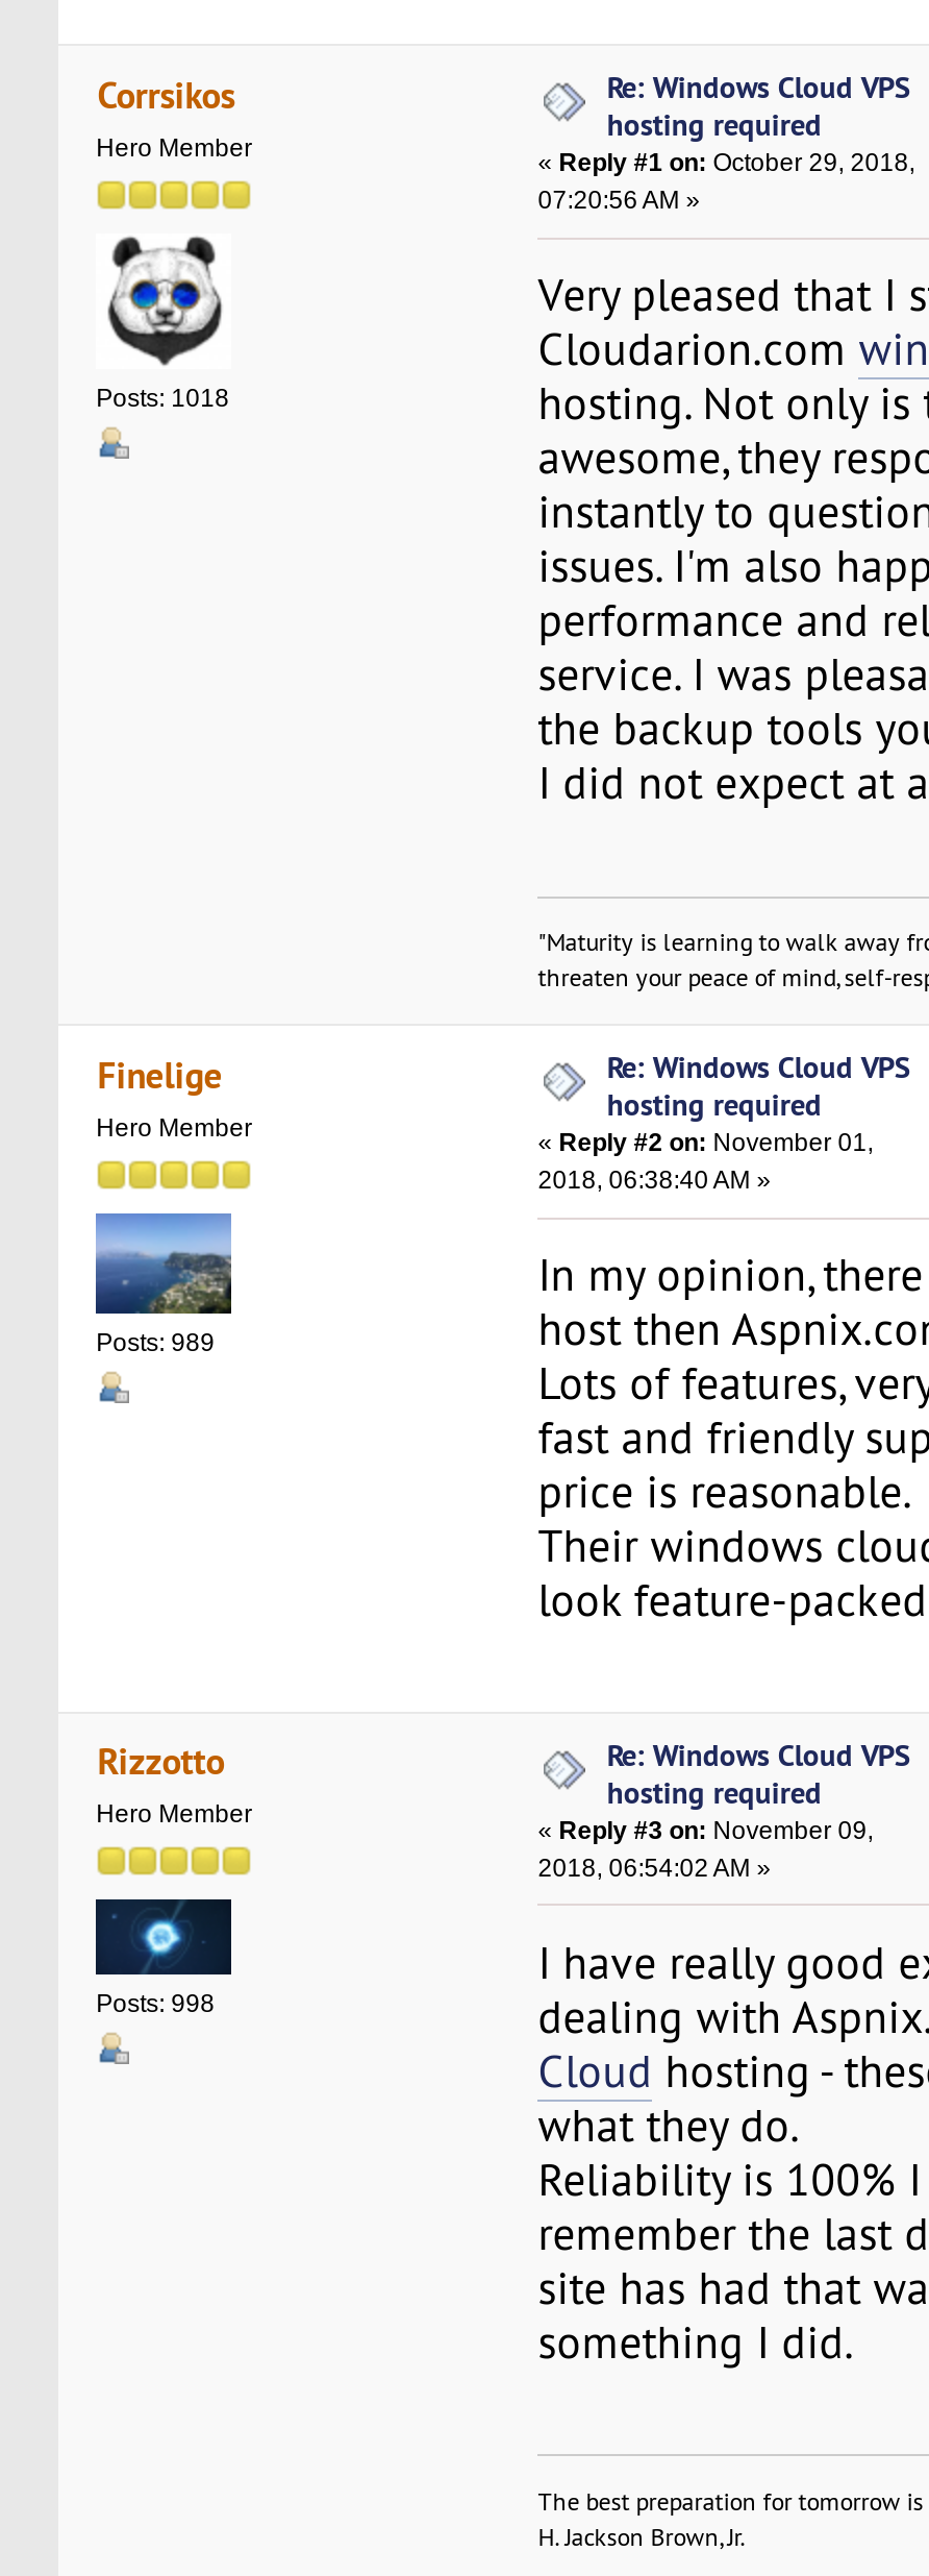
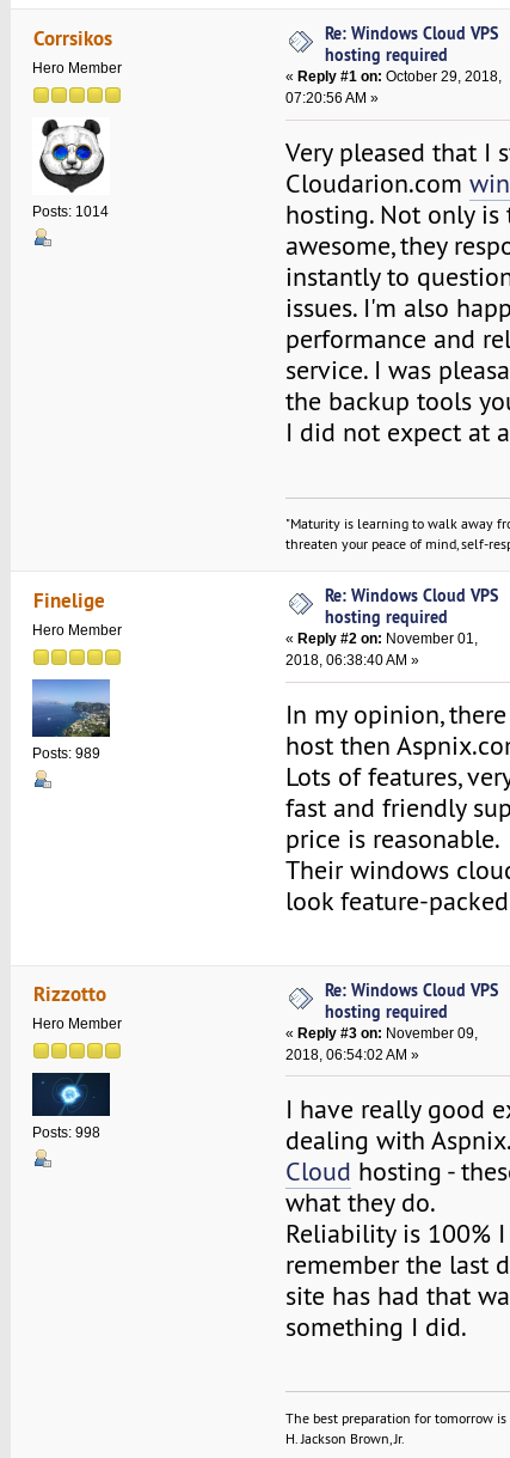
- Posts: 1018
+ Posts: 1014
